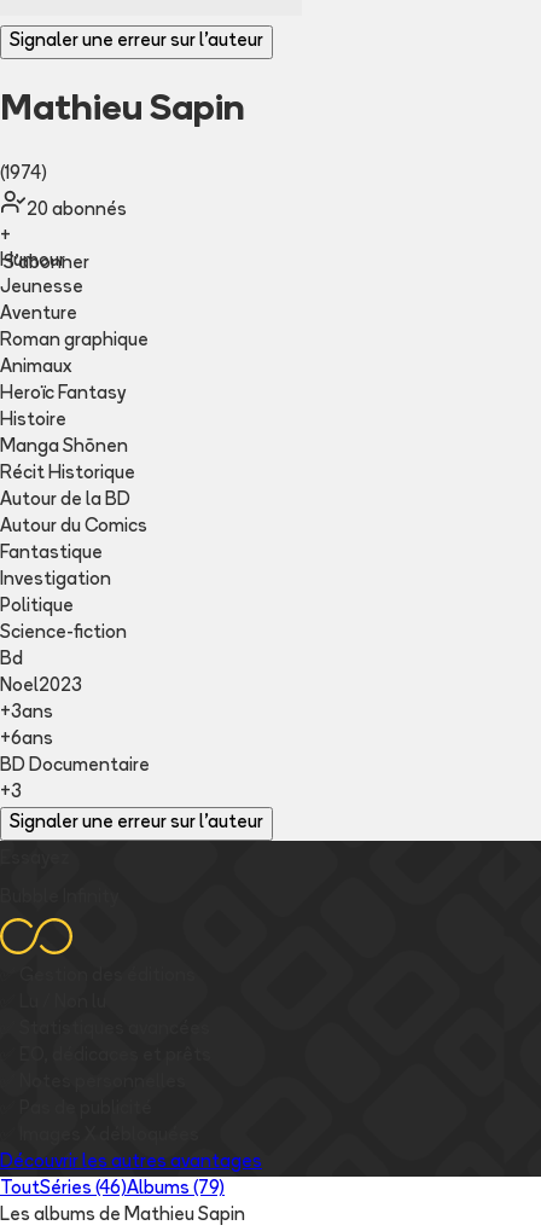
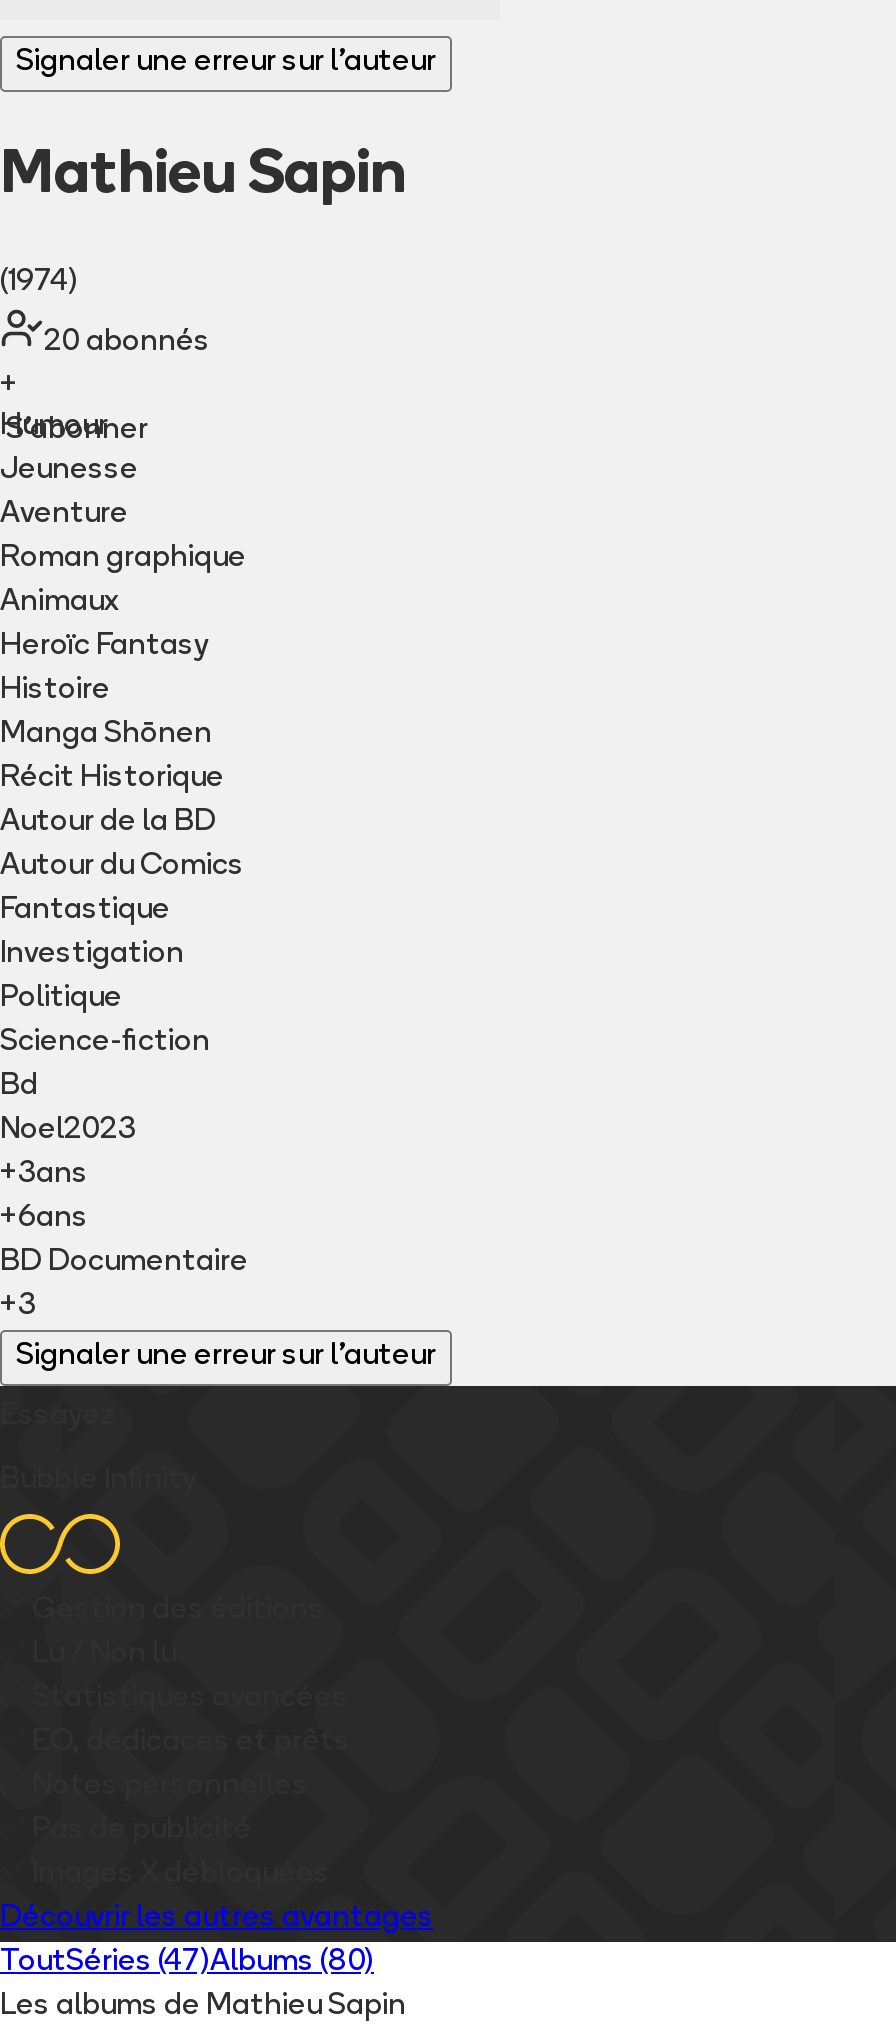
- ToutSéries (46)Albums (79)
+ ToutSéries (47)Albums (80)
